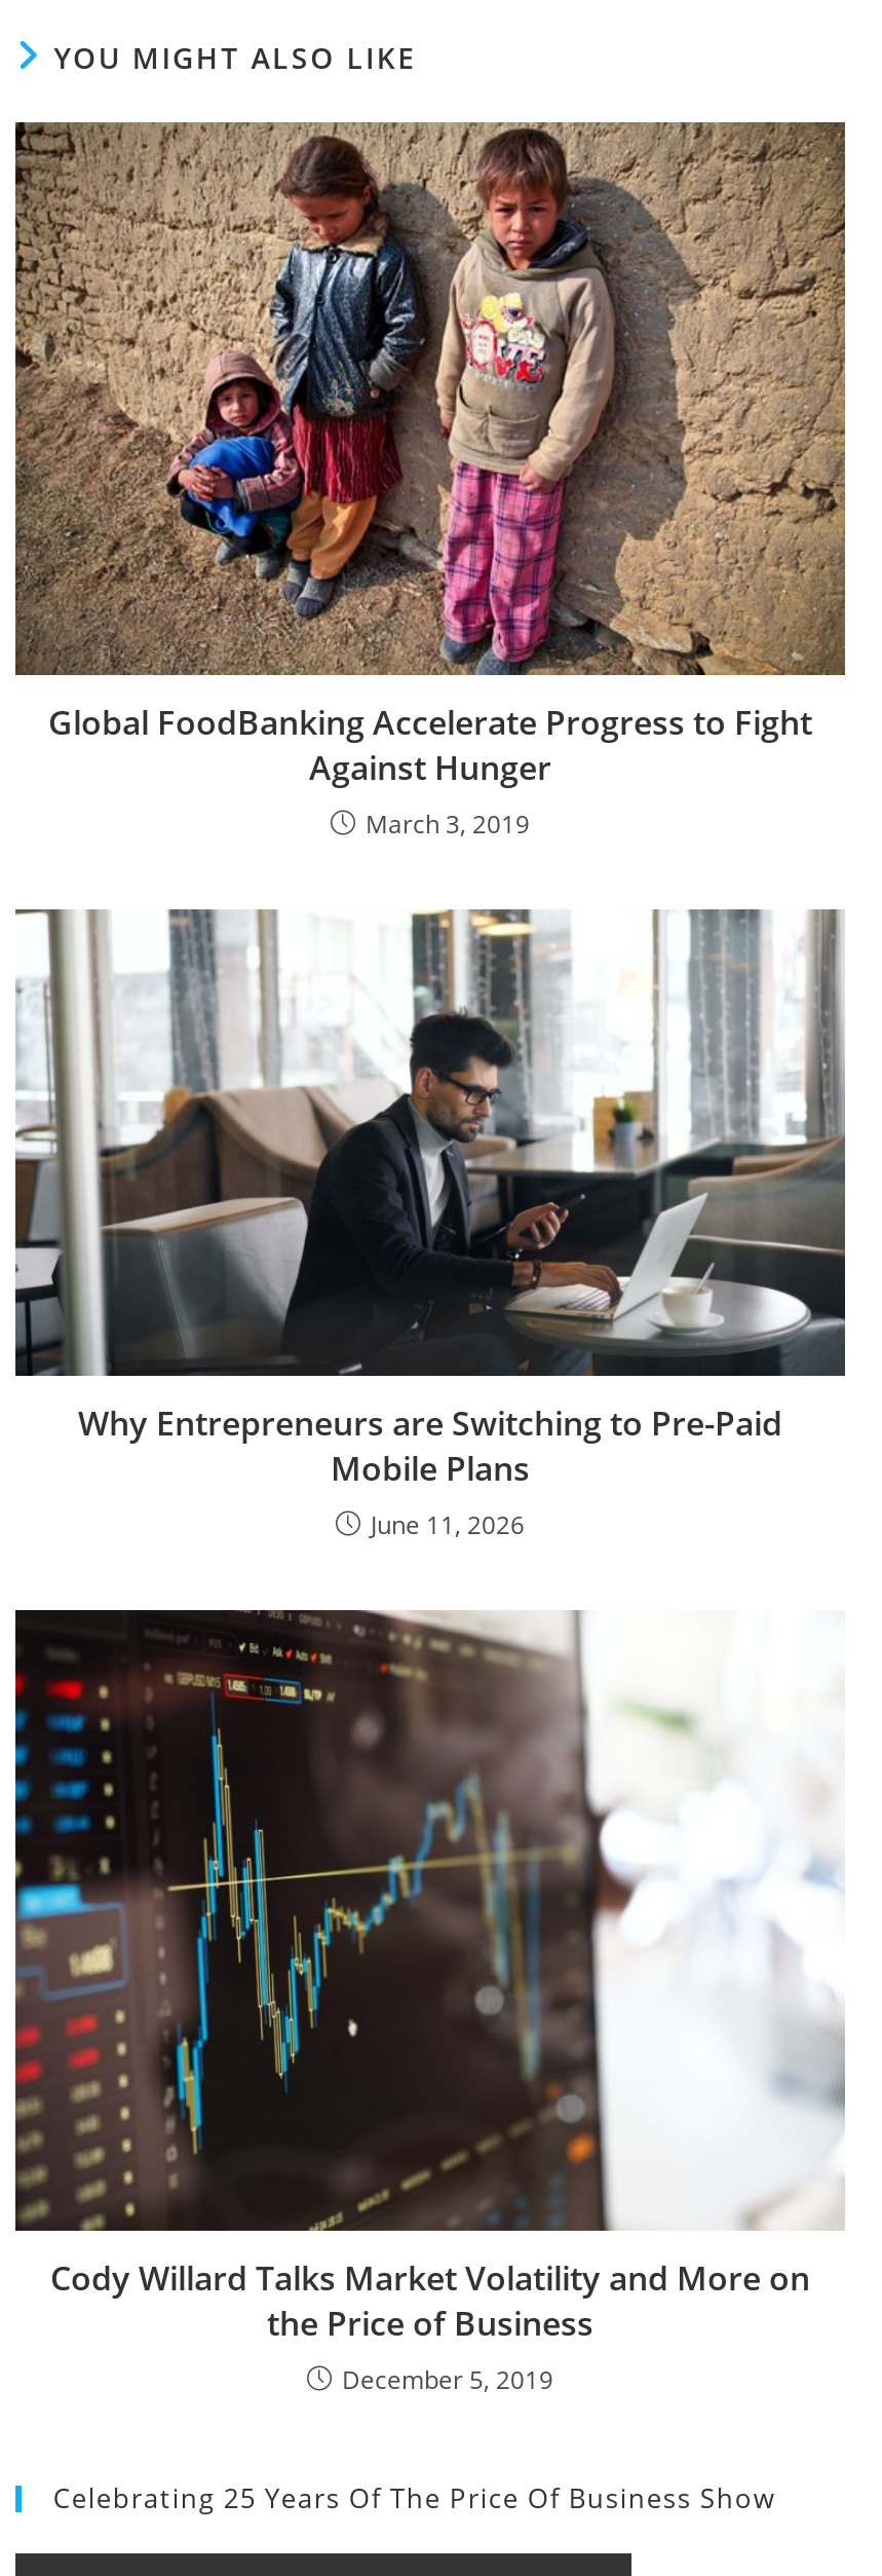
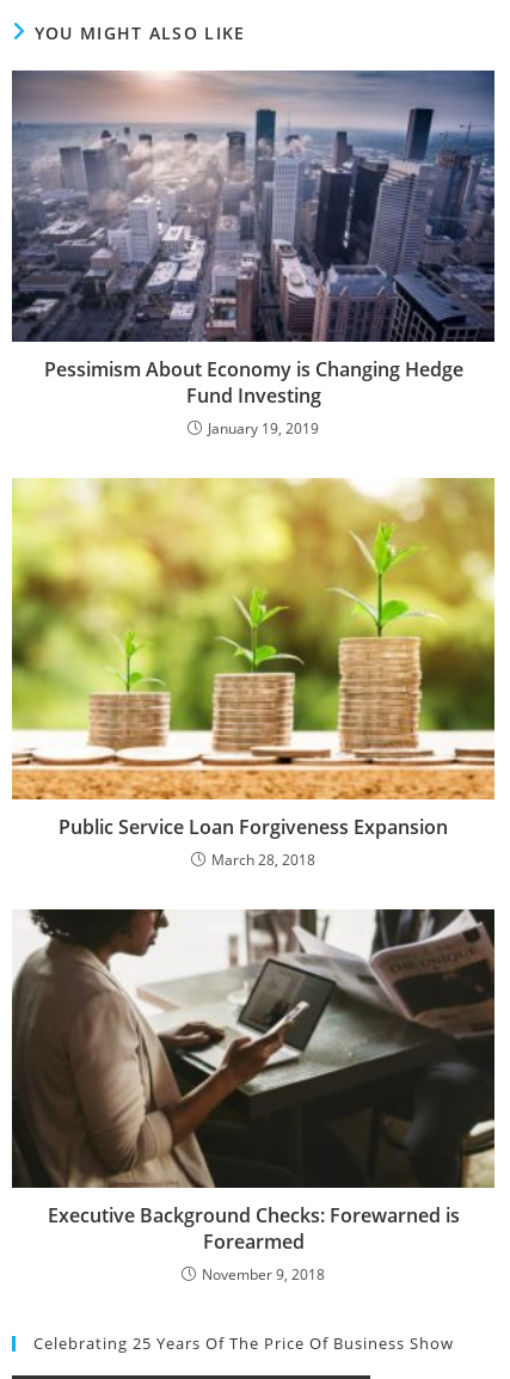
- [image]
- Global FoodBanking Accelerate Progress to Fight
- Against Hunger
- March 3, 2019
+ [image]
+ Pessimism About Economy is Changing Hedge
+ Fund Investing
+ January 19, 2019

- [image]
- Why Entrepreneurs are Switching to Pre-Paid
- Mobile Plans
- June 11, 2026
+ [image]
+ Public Service Loan Forgiveness Expansion
+ March 28, 2018

- [image]
- Cody Willard Talks Market Volatility and More on
- the Price of Business
- December 5, 2019
+ [image]
+ Executive Background Checks: Forewarned is
+ Forearmed
+ November 9, 2018
